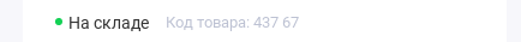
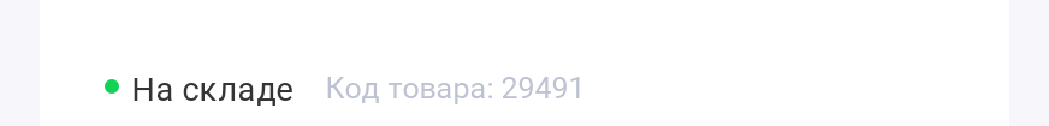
- На складе Код товара: 437 67
+ На складе Код товара: 29491
